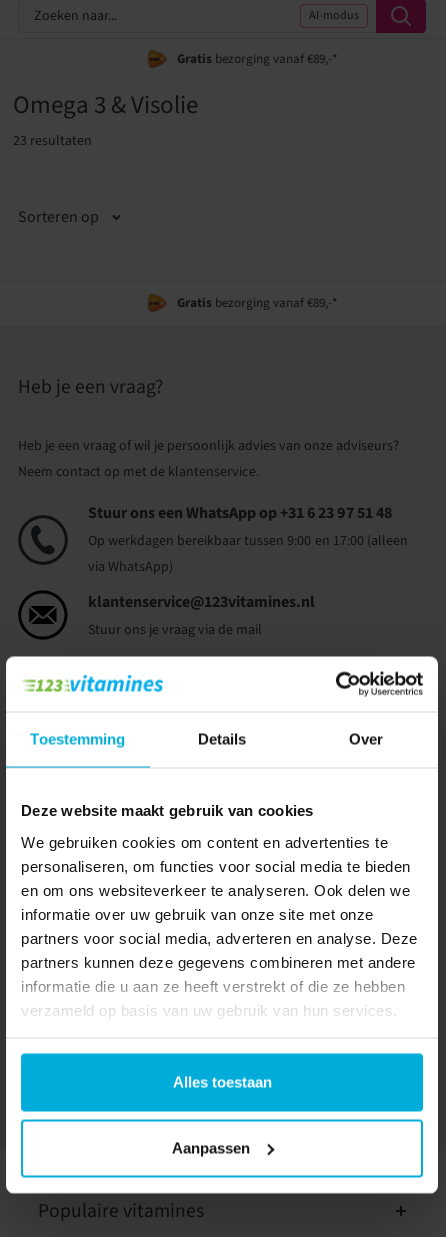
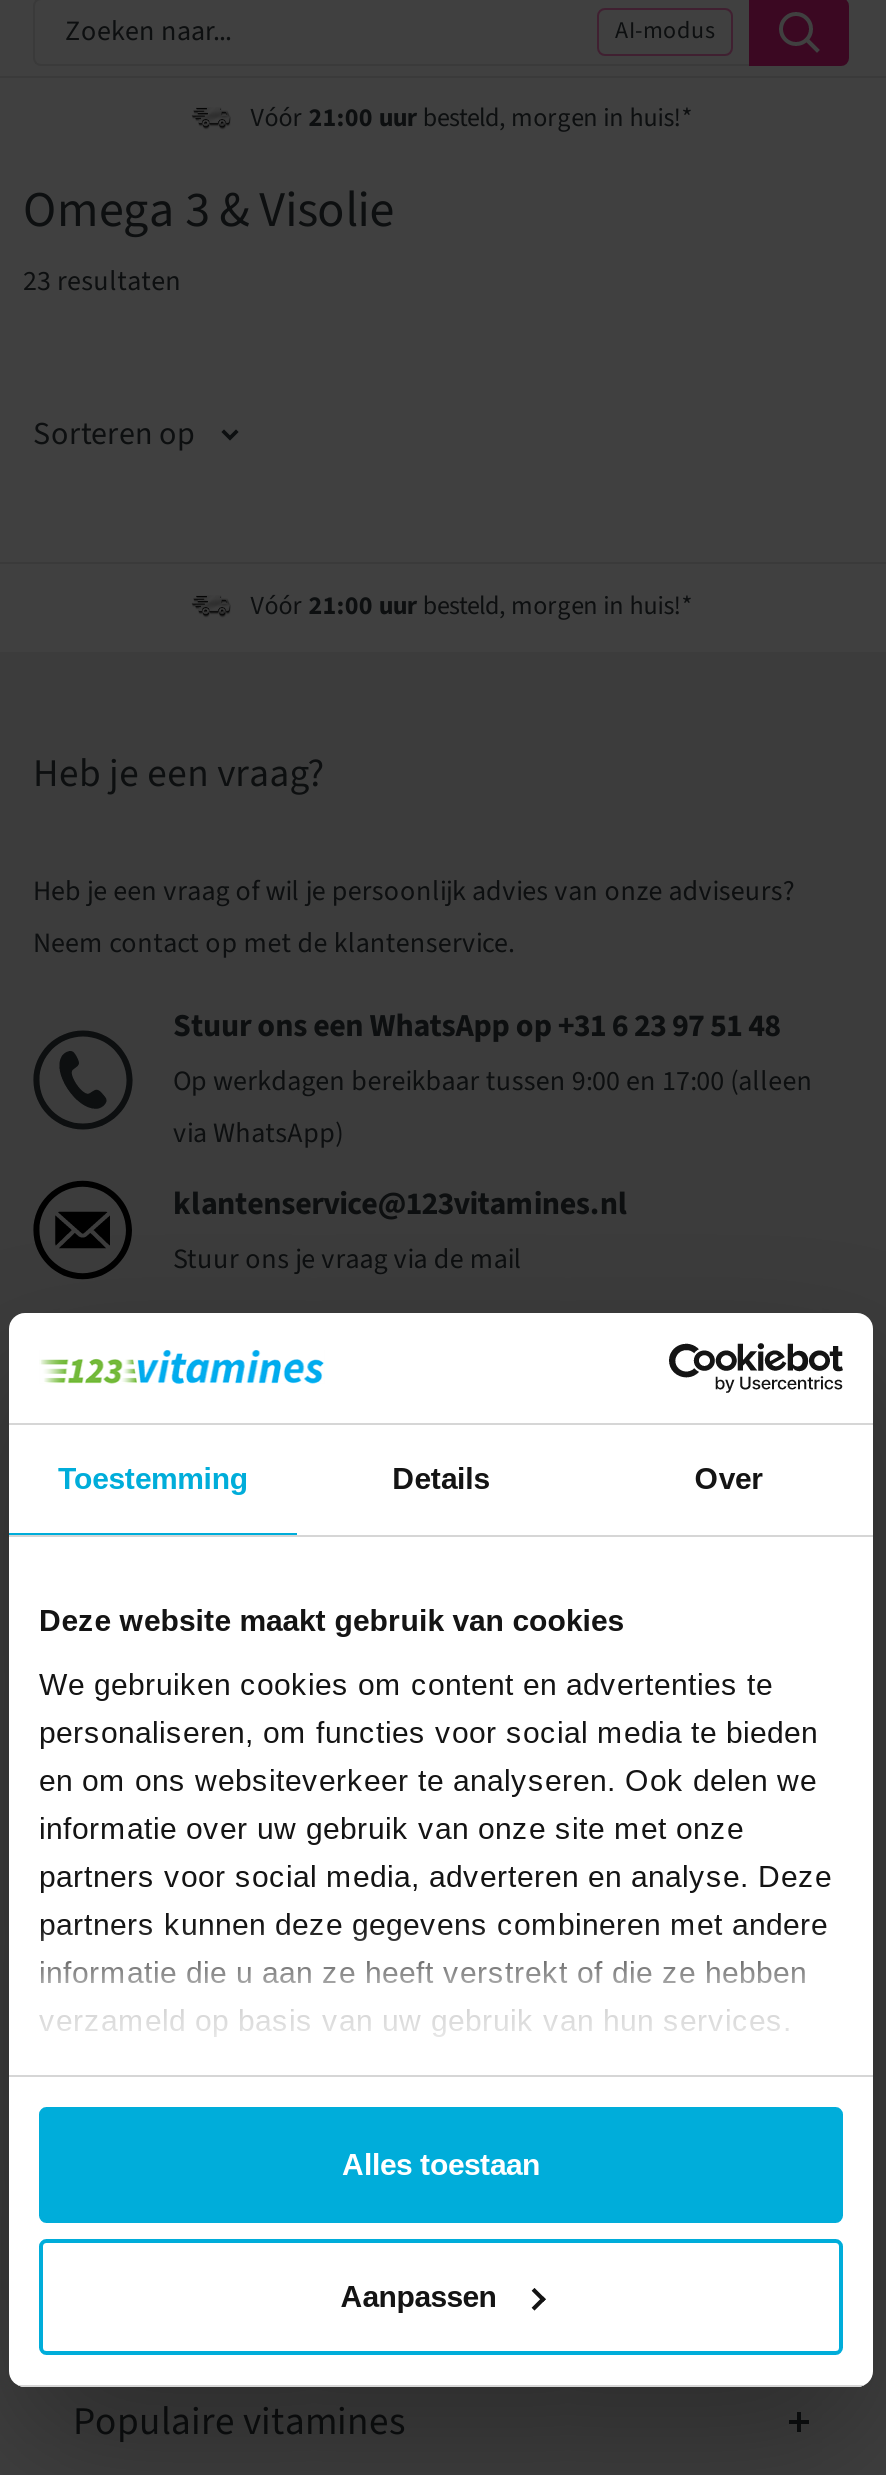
- Gratisbezorging vanaf €89,-*
+ Vóór 21:00 uur besteld, morgen in huis!*

- Gratisbezorging vanaf €89,-*
+ Vóór 21:00 uur besteld, morgen in huis!*
